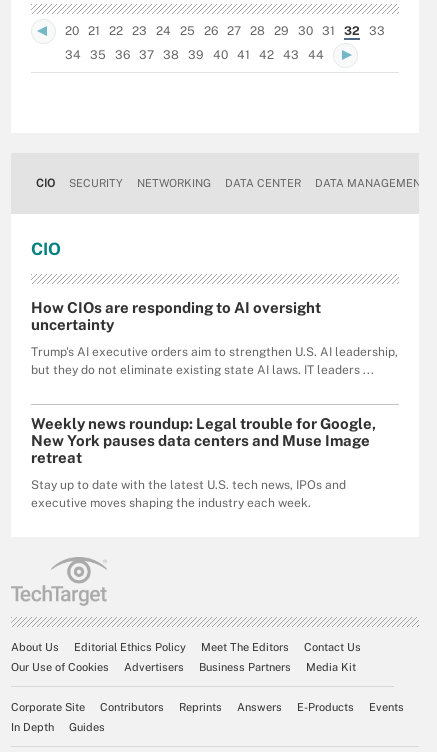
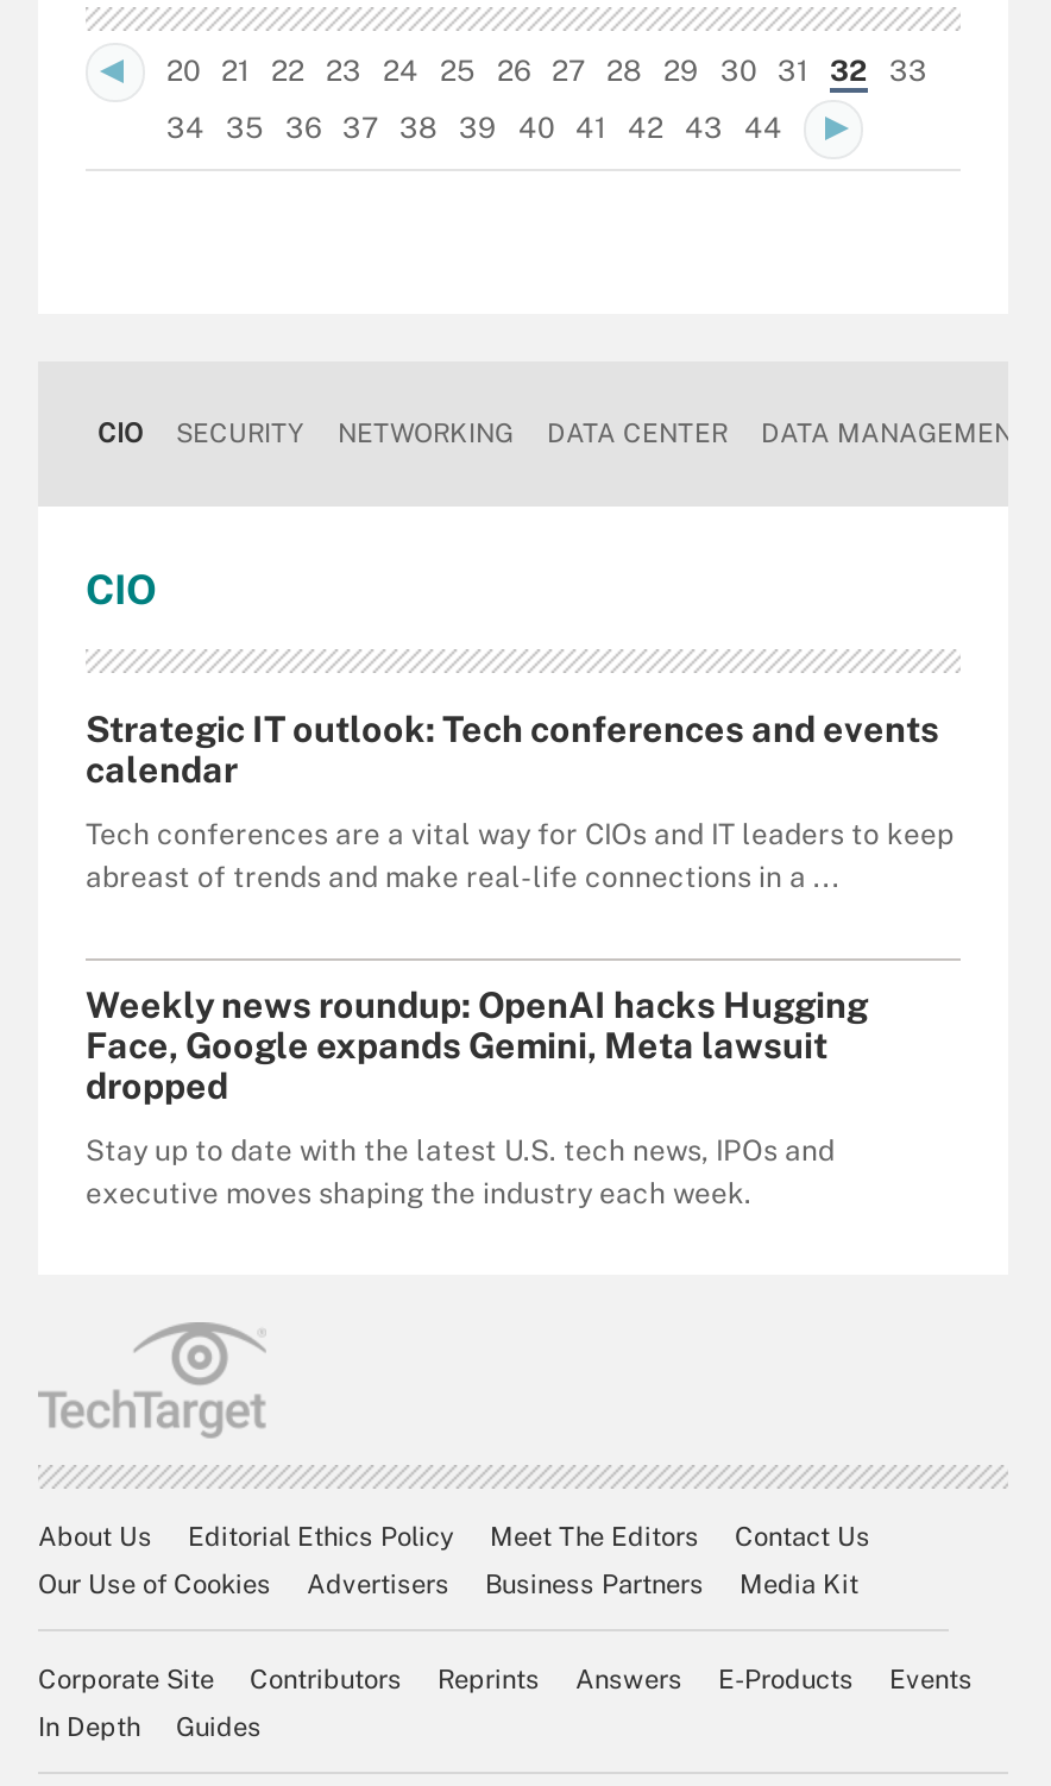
- How CIOs are responding to AI oversight
- uncertainty
+ Strategic IT outlook: Tech conferences and events
+ calendar

- Trump's AI executive orders aim to strengthen U.S. AI leadership,
- but they do not eliminate existing state AI laws. IT leaders ...
+ Tech conferences are a vital way for CIOs and IT leaders to keep
+ abreast of trends and make real-life connections in a ...

- Weekly news roundup: Legal trouble for Google,
- New York pauses data centers and Muse Image
- retreat
+ Weekly news roundup: OpenAI hacks Hugging
+ Face, Google expands Gemini, Meta lawsuit
+ dropped
